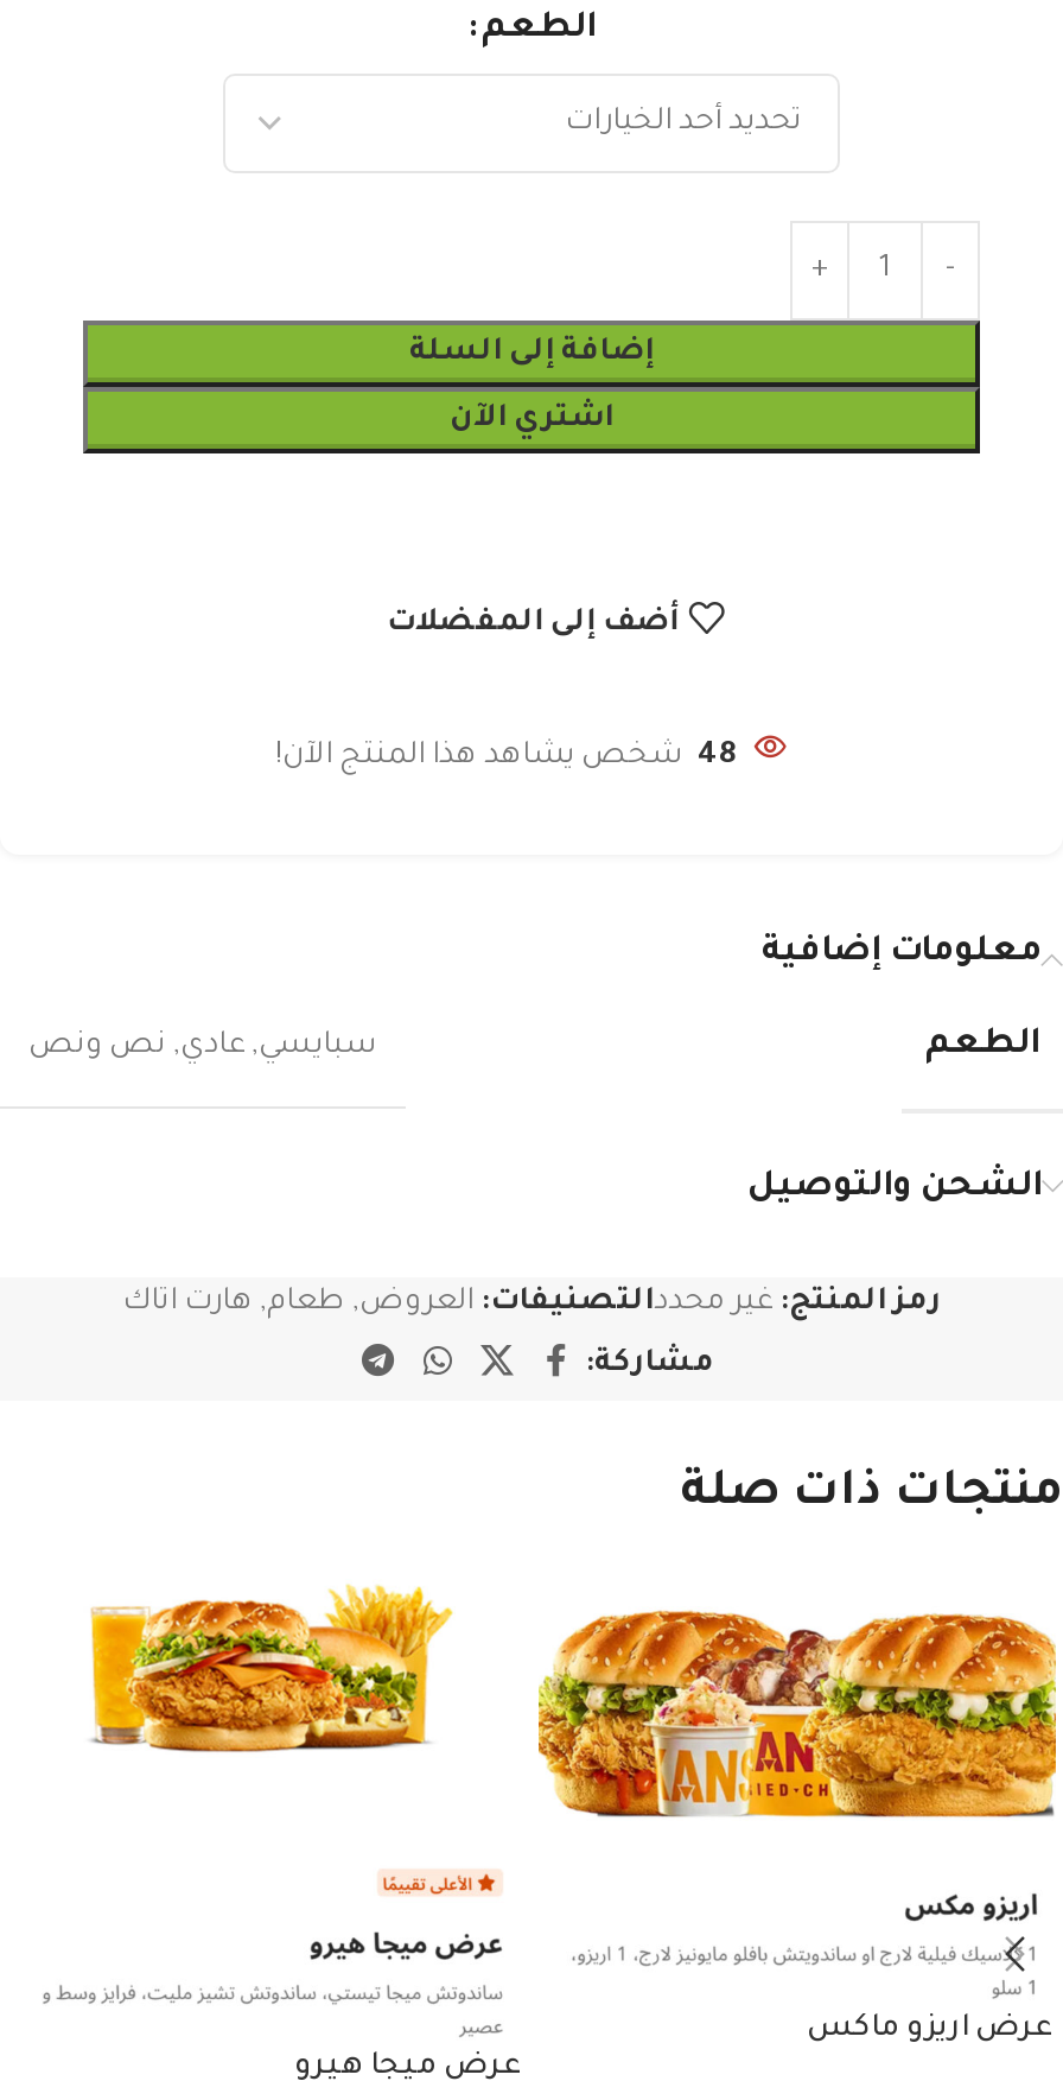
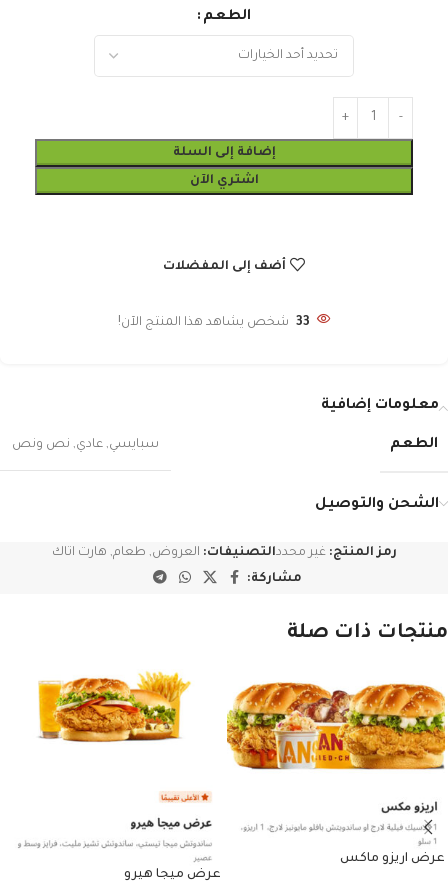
- 48 شخص يشاهد هذا المنتج الآن!
+ 33 شخص يشاهد هذا المنتج الآن!
